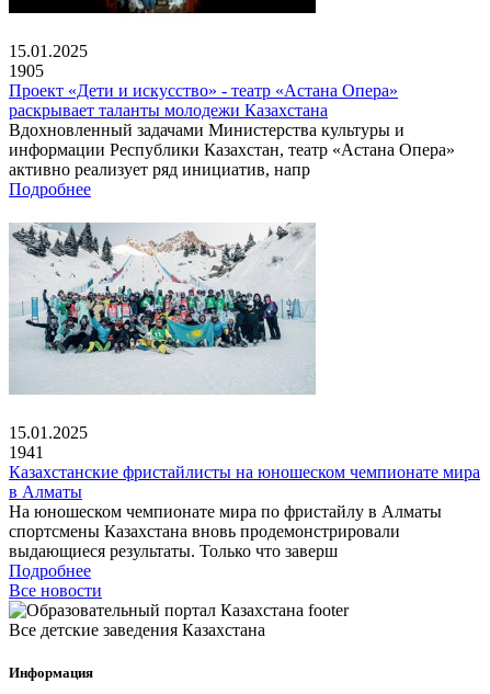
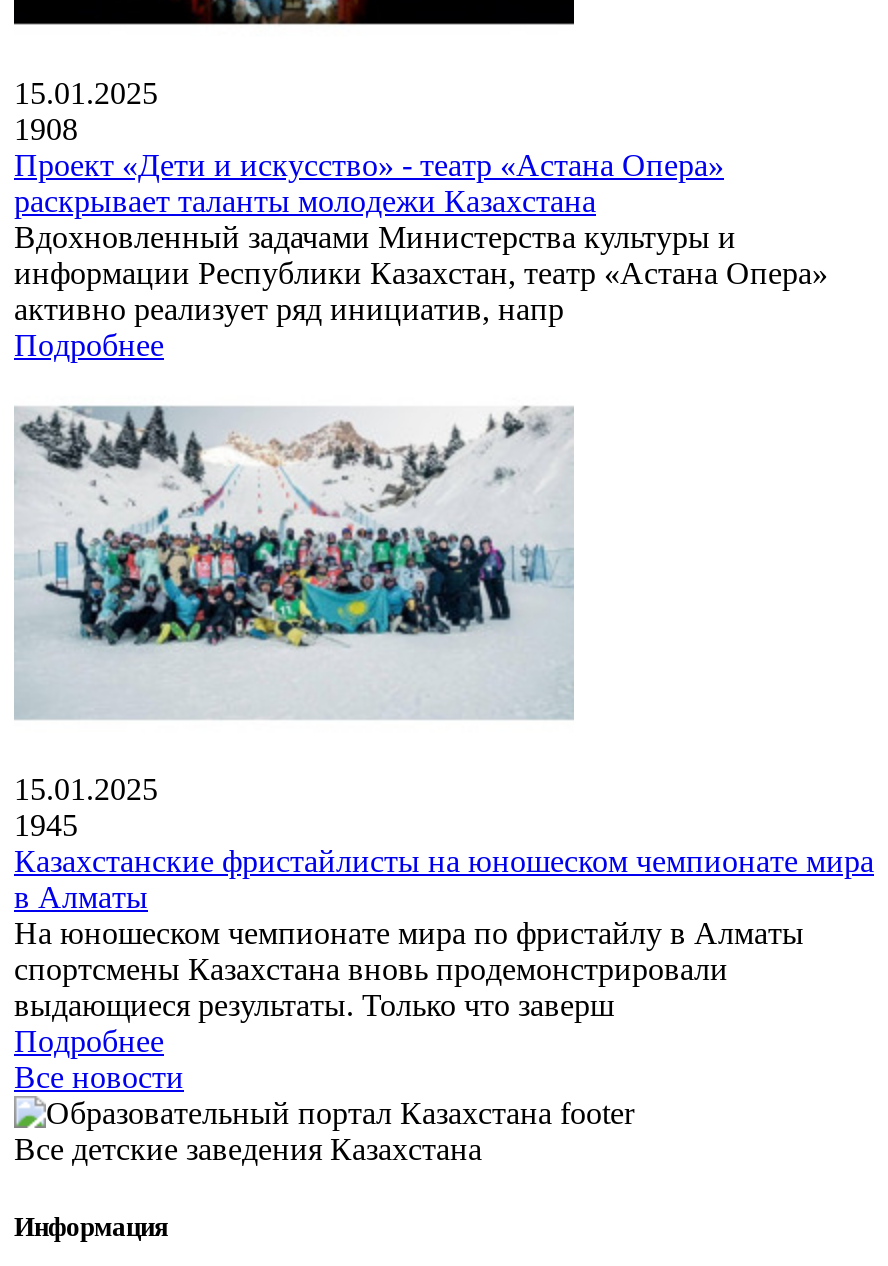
- 1905
+ 1908

- 1941
+ 1945
